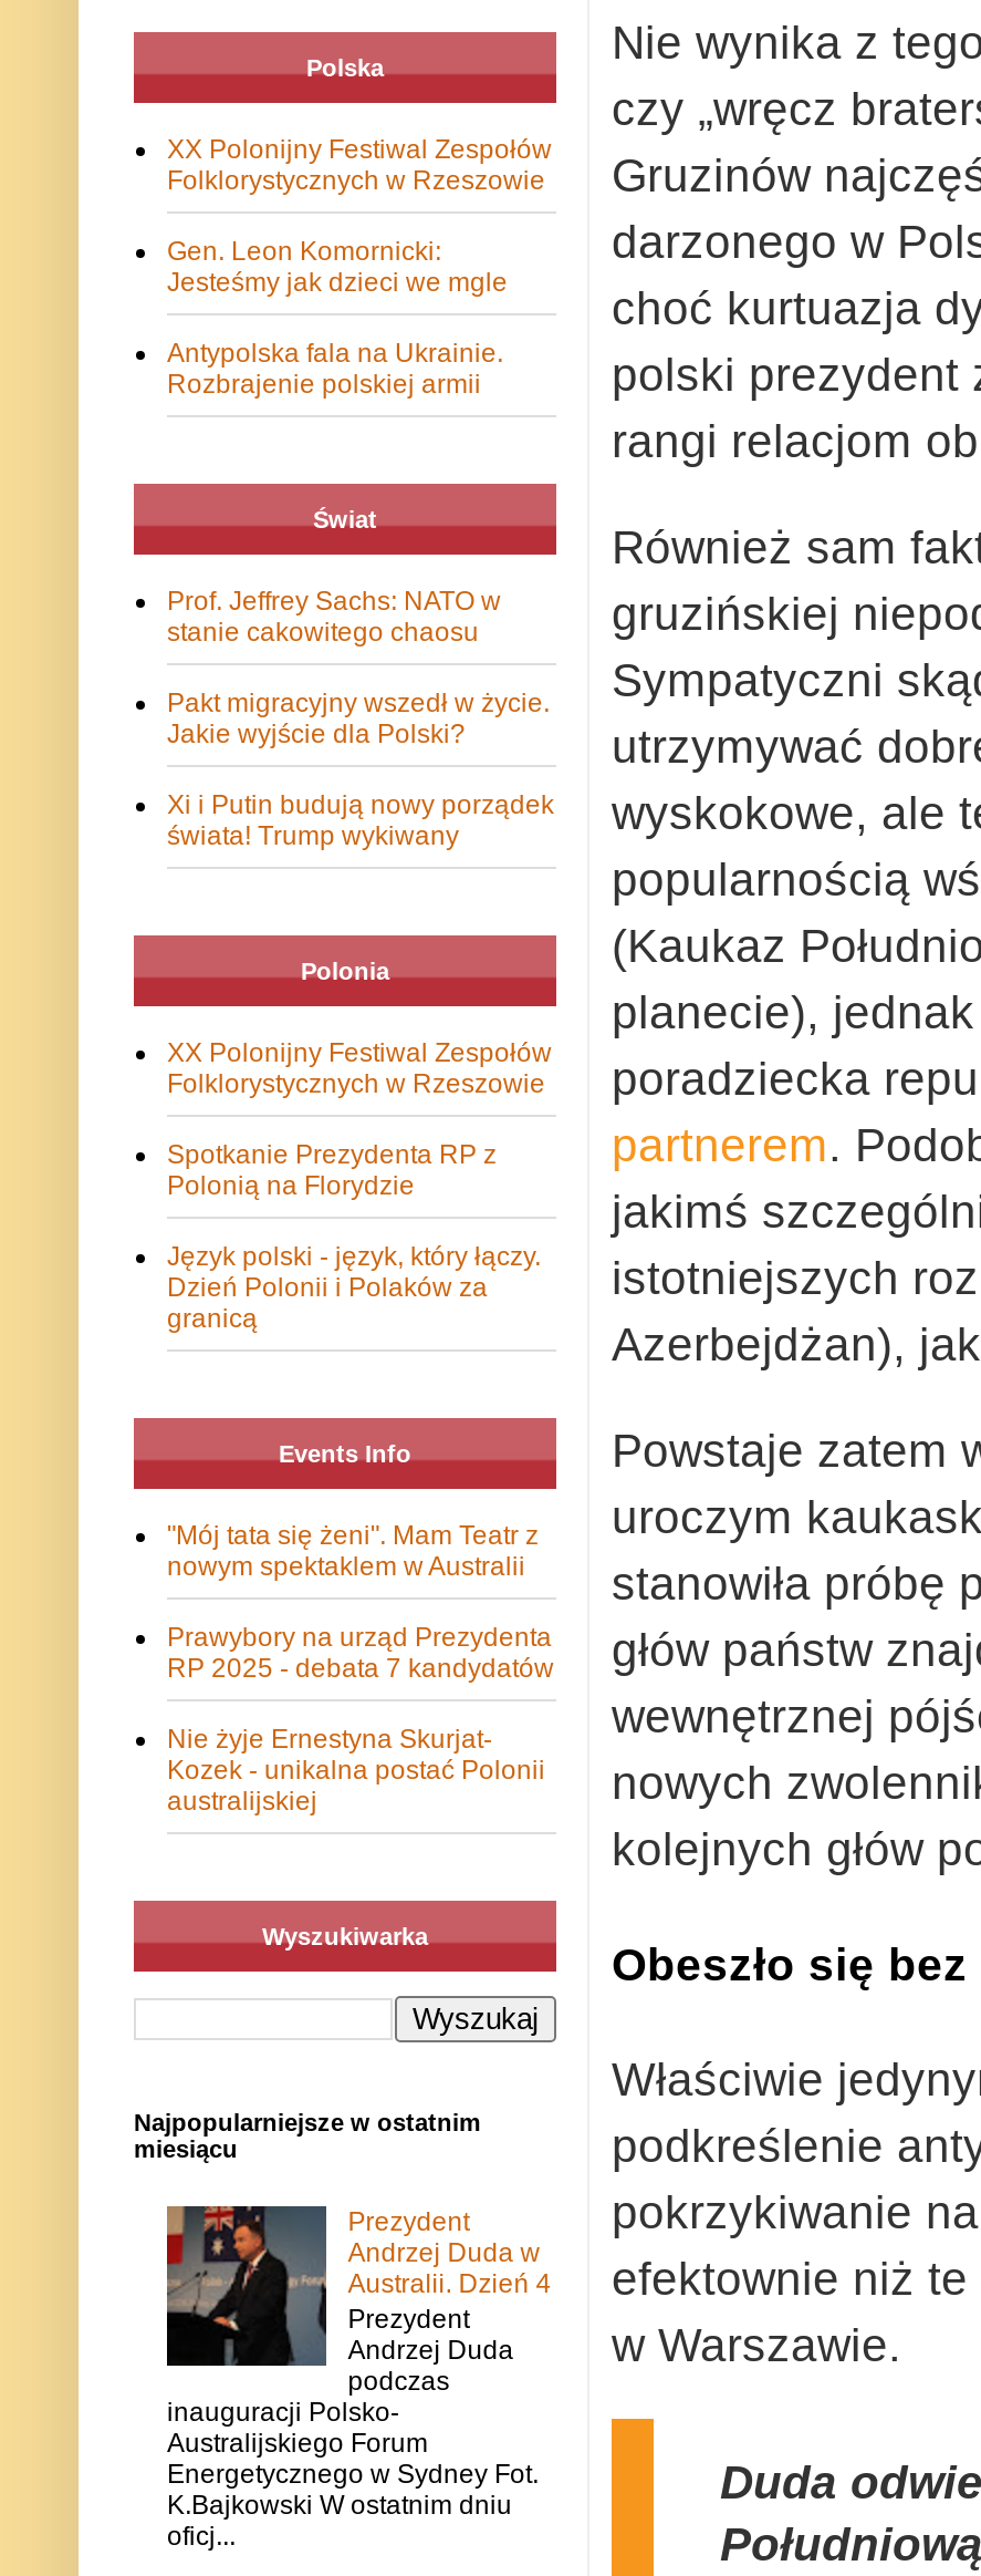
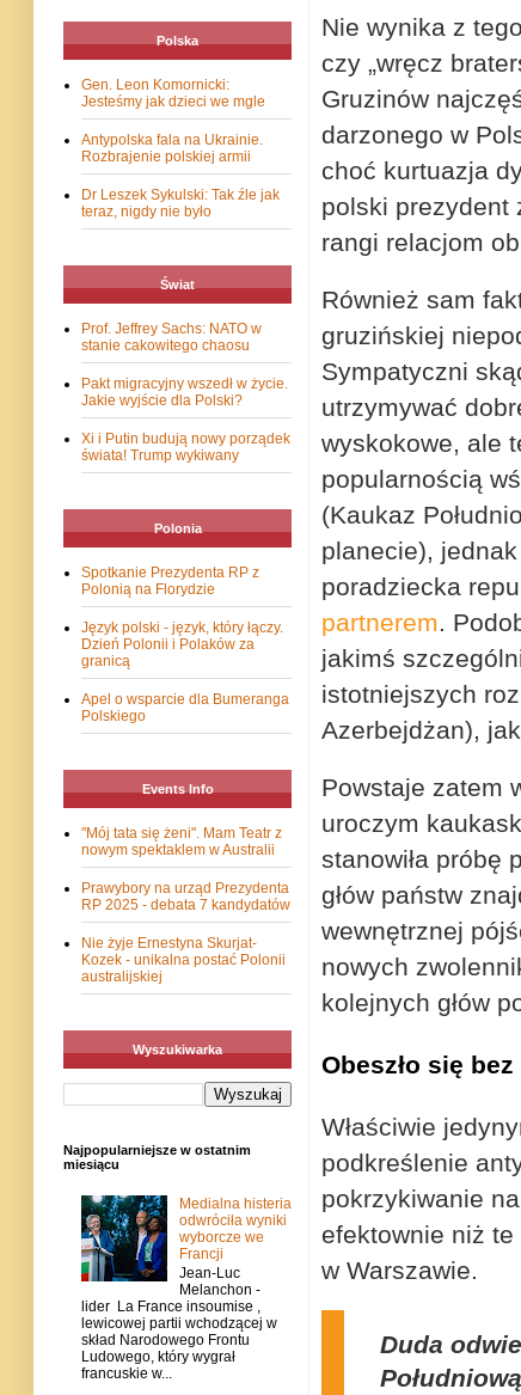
- XX Polonijny Festiwal Zespołów
- Folklorystycznych w Rzeszowie

moved up: Gen. Leon Komornicki: | Jesteśmy jak dzieci we mgle | Antypolska fala na Ukrainie. | Rozbrajenie polskiej armii

+ Dr Leszek Sykulski: Tak źle jak
+ teraz, nigdy nie było

- XX Polonijny Festiwal Zespołów
- Folklorystycznych w Rzeszowie

moved up: Spotkanie Prezydenta RP z | Polonią na Florydzie | Język polski - język, który łączy. | Dzień Polonii i Polaków za | granicą

+ Apel o wsparcie dla Bumeranga
+ Polskiego

- [image]
- Prezydent
- Andrzej Duda w
- Australii. Dzień 4
- Prezydent
- Andrzej Duda
- podczas
- inauguracji Polsko-
- Australijskiego Forum
- Energetycznego w Sydney Fot.
- K.Bajkowski W ostatnim dniu
- oficj...
+ [image]
+ Medialna histeria
+ odwróciła wyniki
+ wyborcze we
+ Francji
+ Jean-Luc
+ Melanchon -
+ lider La France insoumise ,
+ lewicowej partii wchodzącej w
+ skład Narodowego Frontu
+ Ludowego, który wygrał
+ francuskie w...
